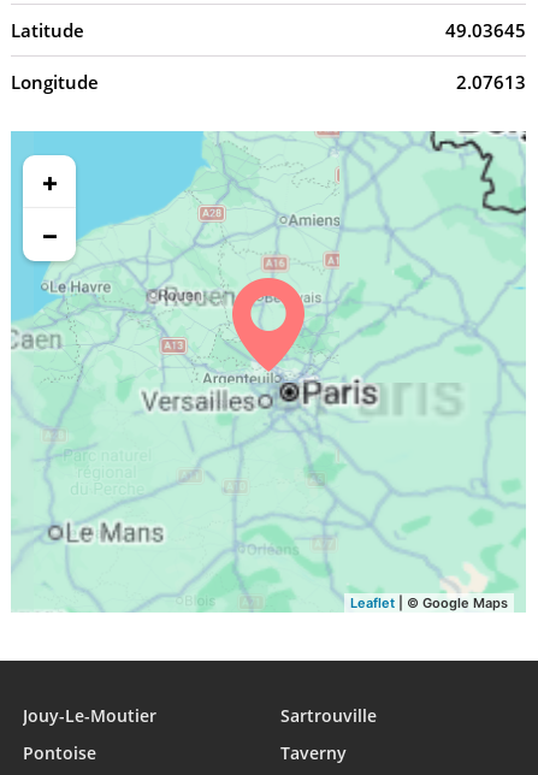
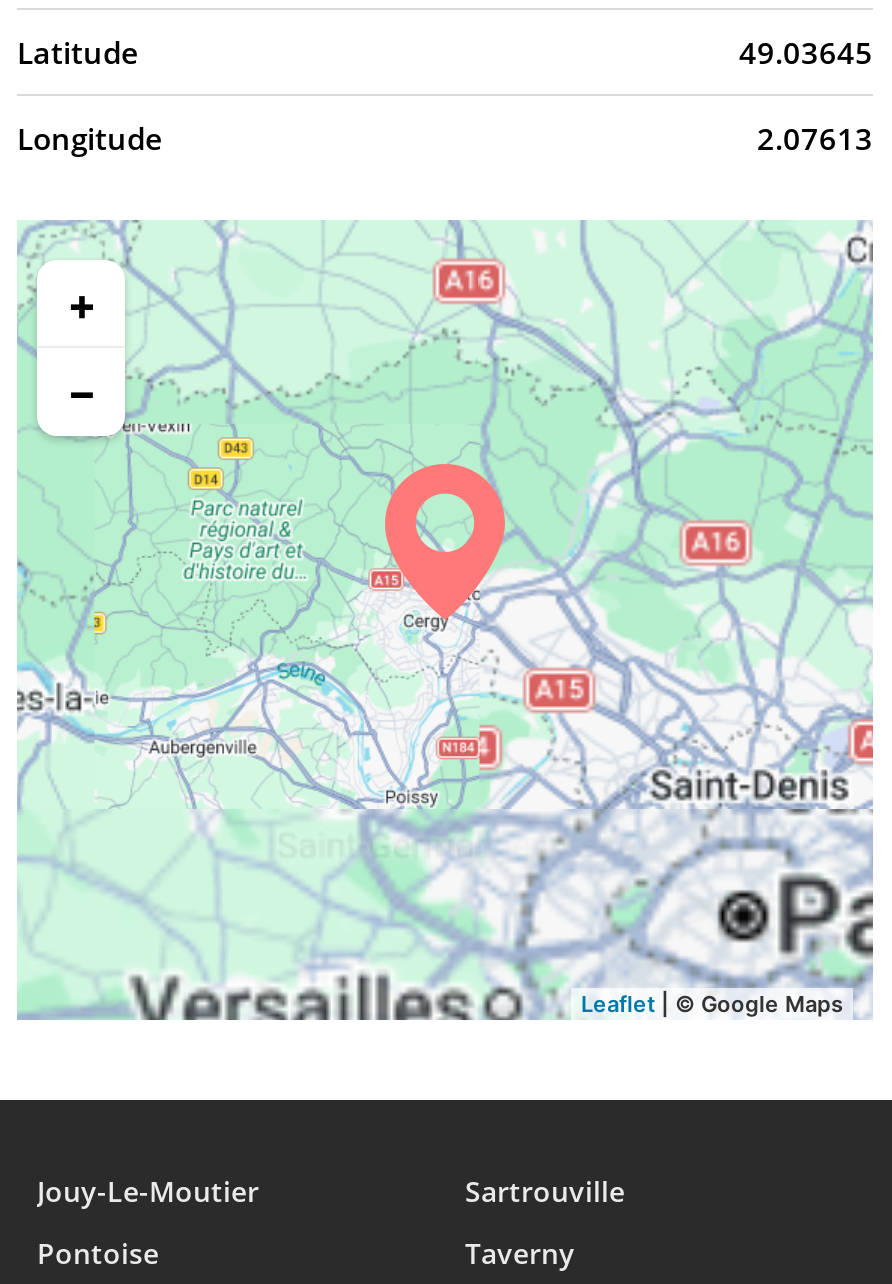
- [image]
+ [image]
